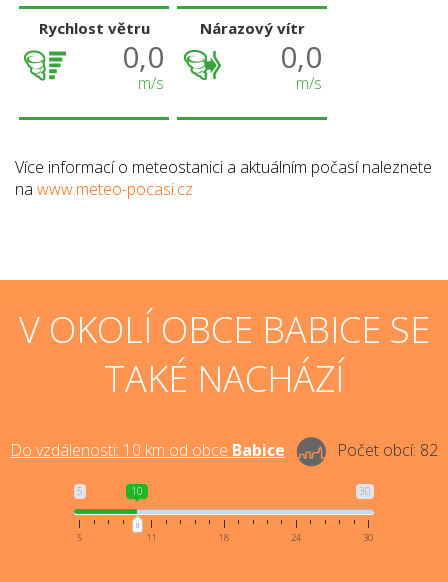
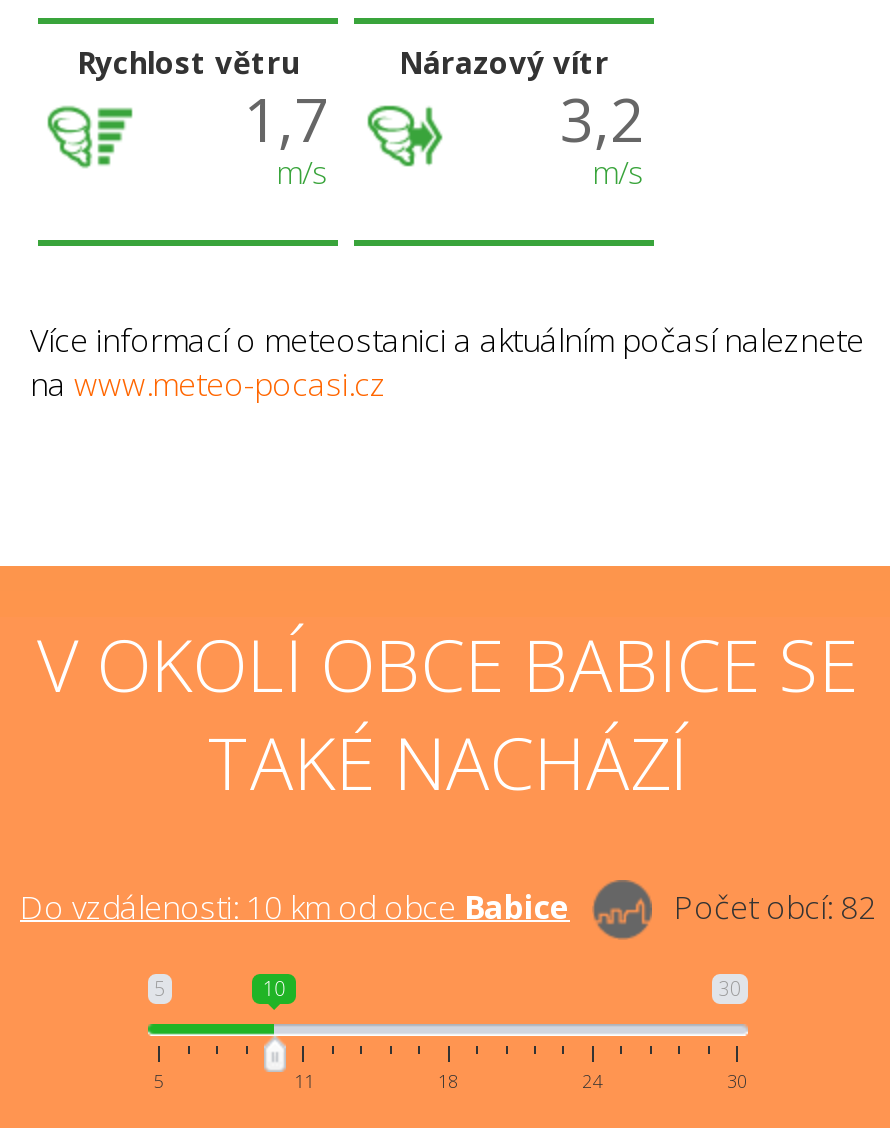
- 0,0
+ 1,7

- 0,0
+ 3,2
